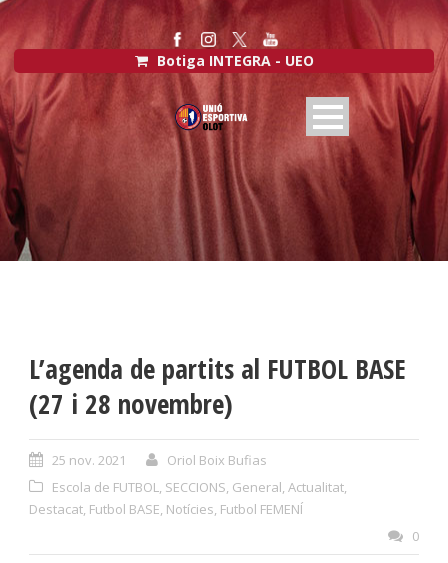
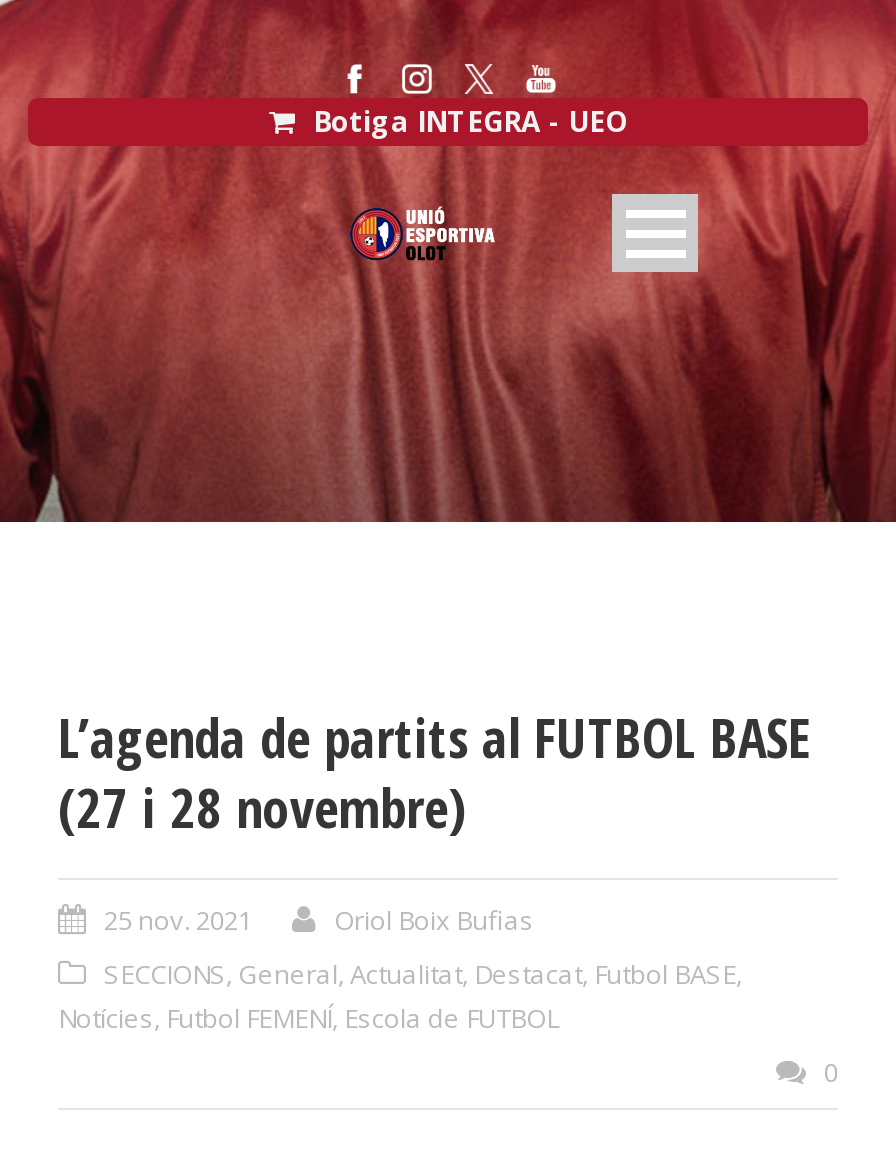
- Escola de FUTBOL, SECCIONS, General, Actualitat,
- Destacat, Futbol BASE, Notícies, Futbol FEMENÍ
+ SECCIONS, General, Actualitat, Destacat, Futbol BASE,
+ Notícies, Futbol FEMENÍ, Escola de FUTBOL
